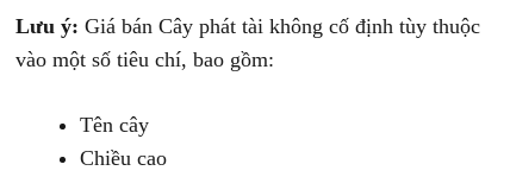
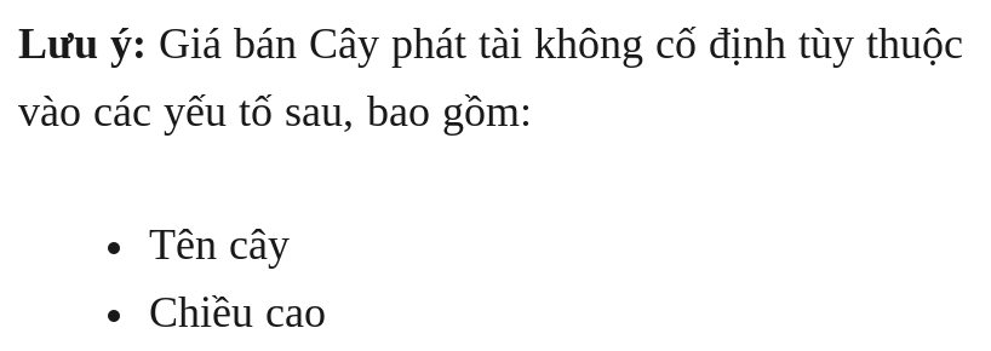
- vào một số tiêu chí, bao gồm:
+ vào các yếu tố sau, bao gồm:
